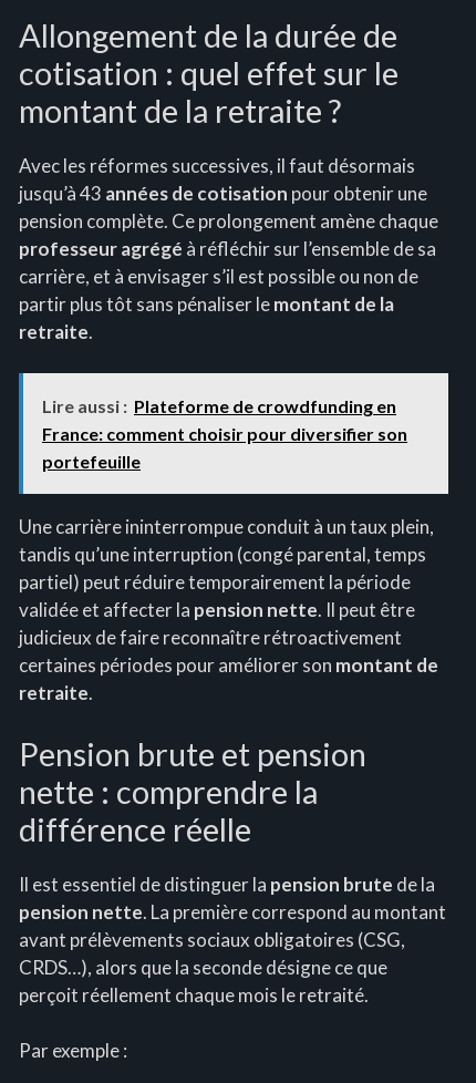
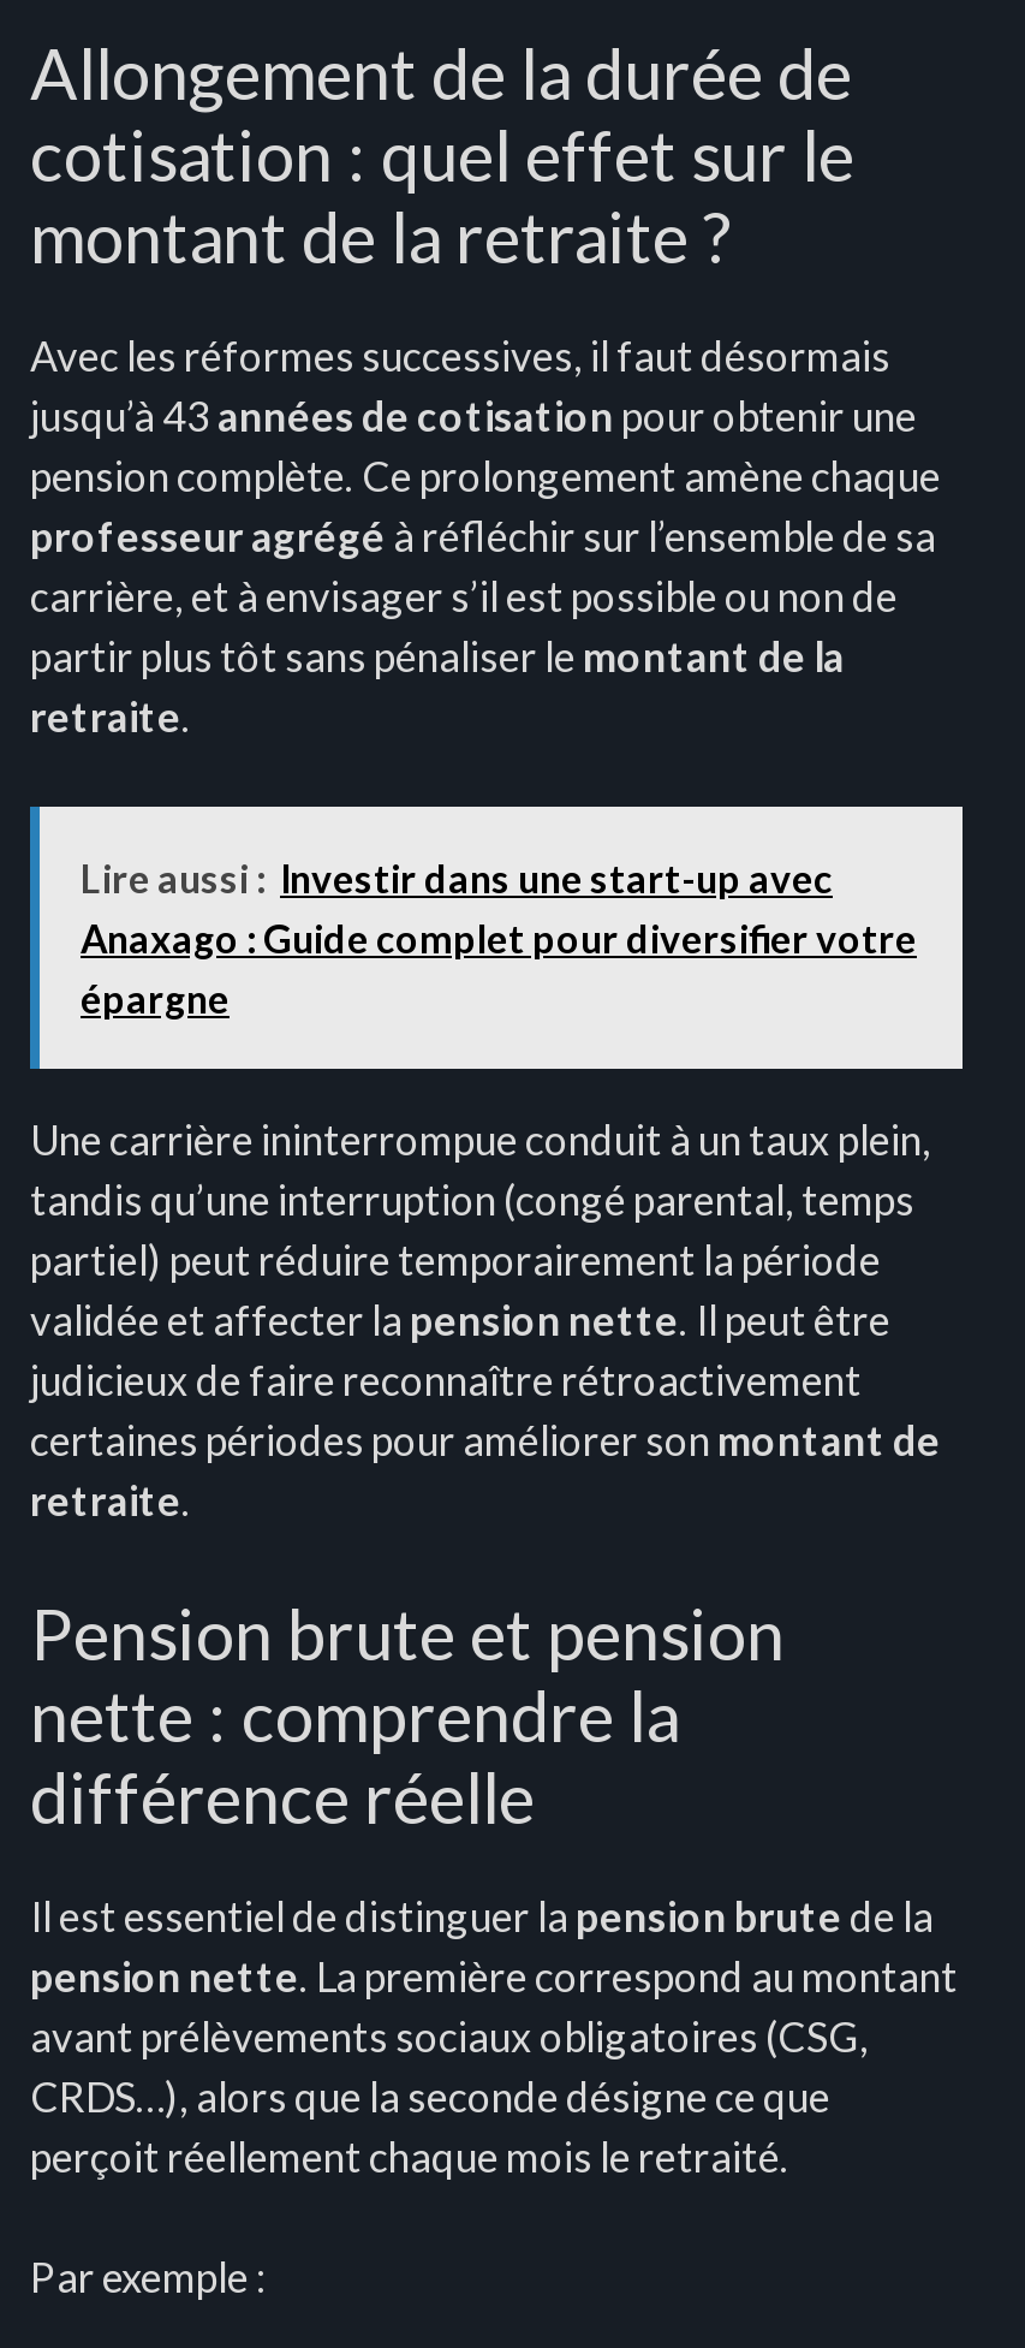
- Lire aussi : Plateforme de crowdfunding en
- France: comment choisir pour diversifier son
- portefeuille
+ Lire aussi : Investir dans une start-up avec
+ Anaxago : Guide complet pour diversifier votre
+ épargne
